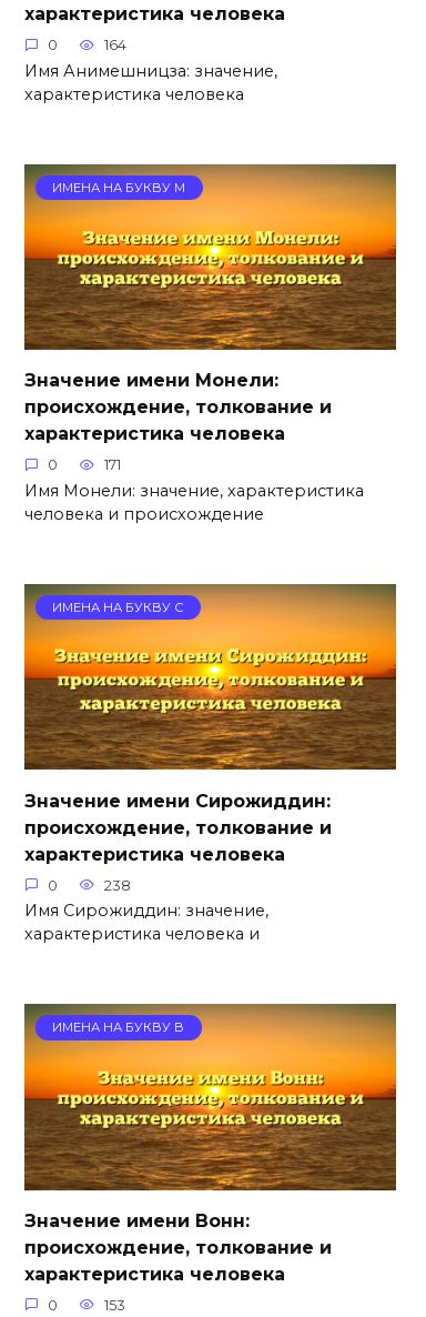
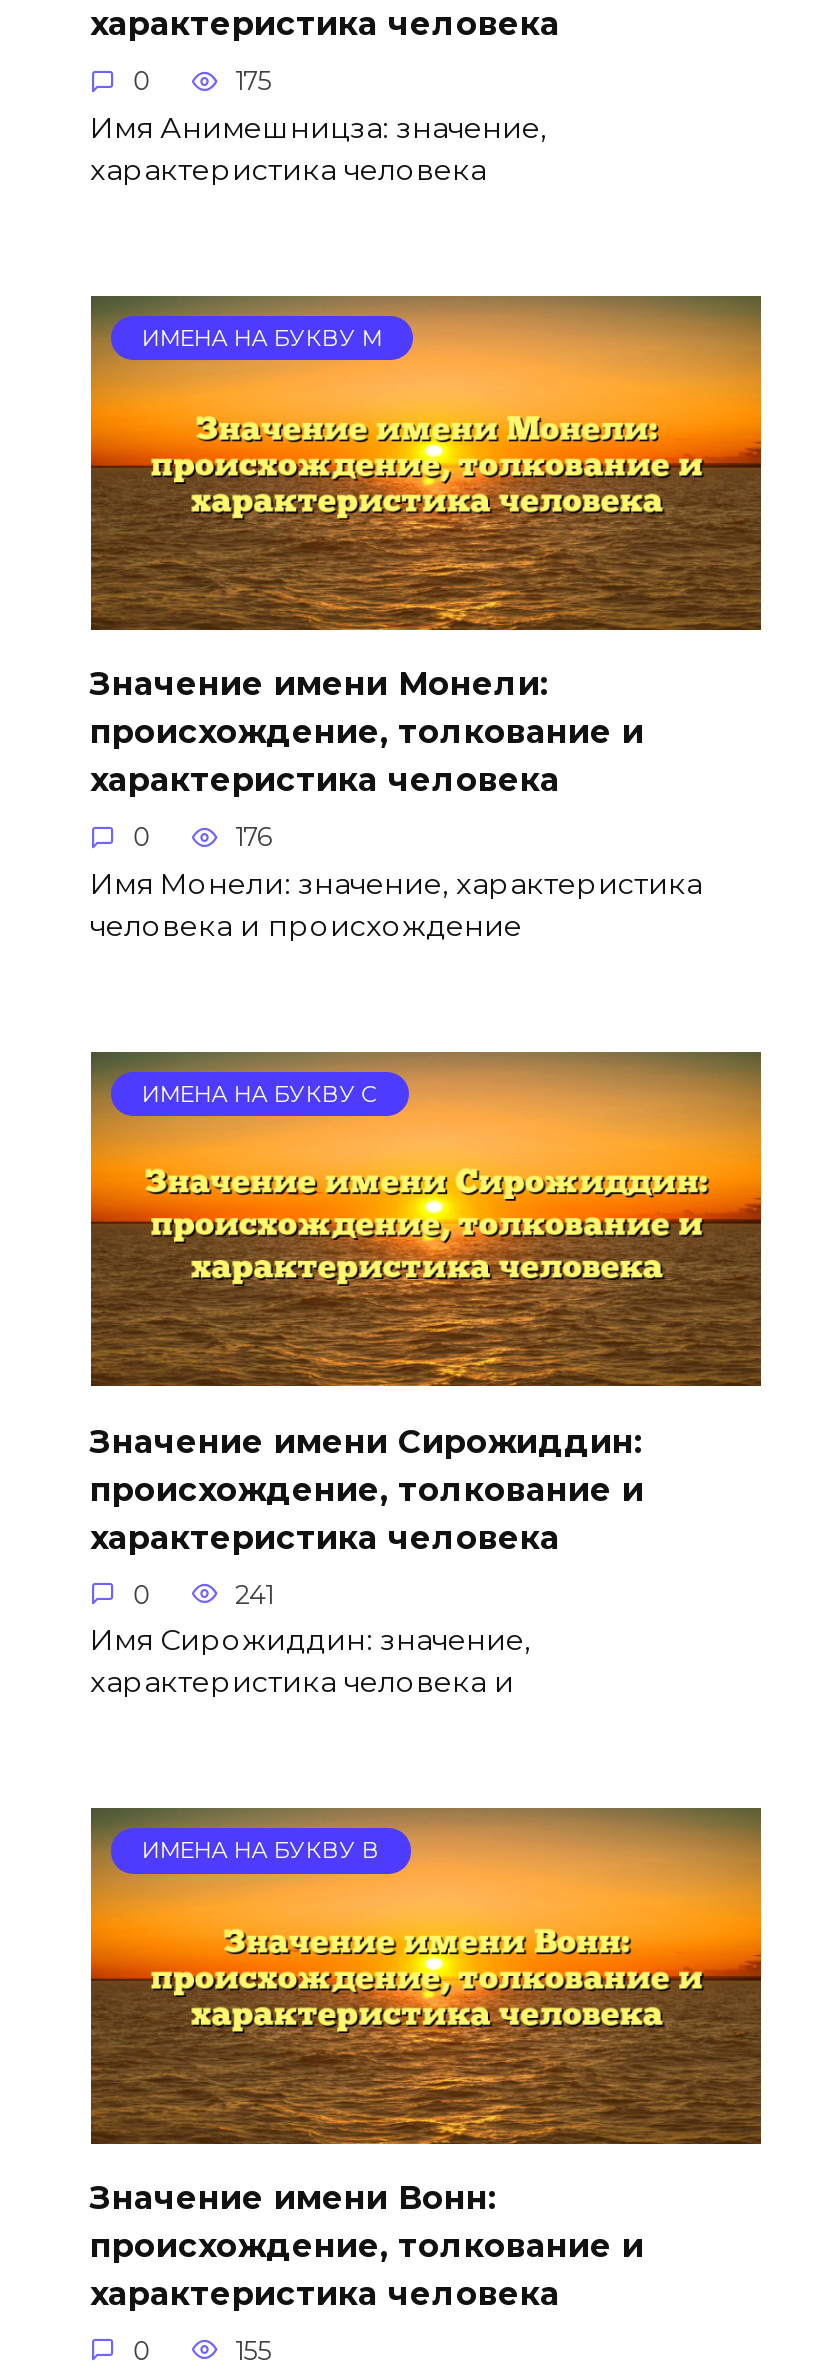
- 164
+ 175

- 171
+ 176

- 238
+ 241

- 153
+ 155
